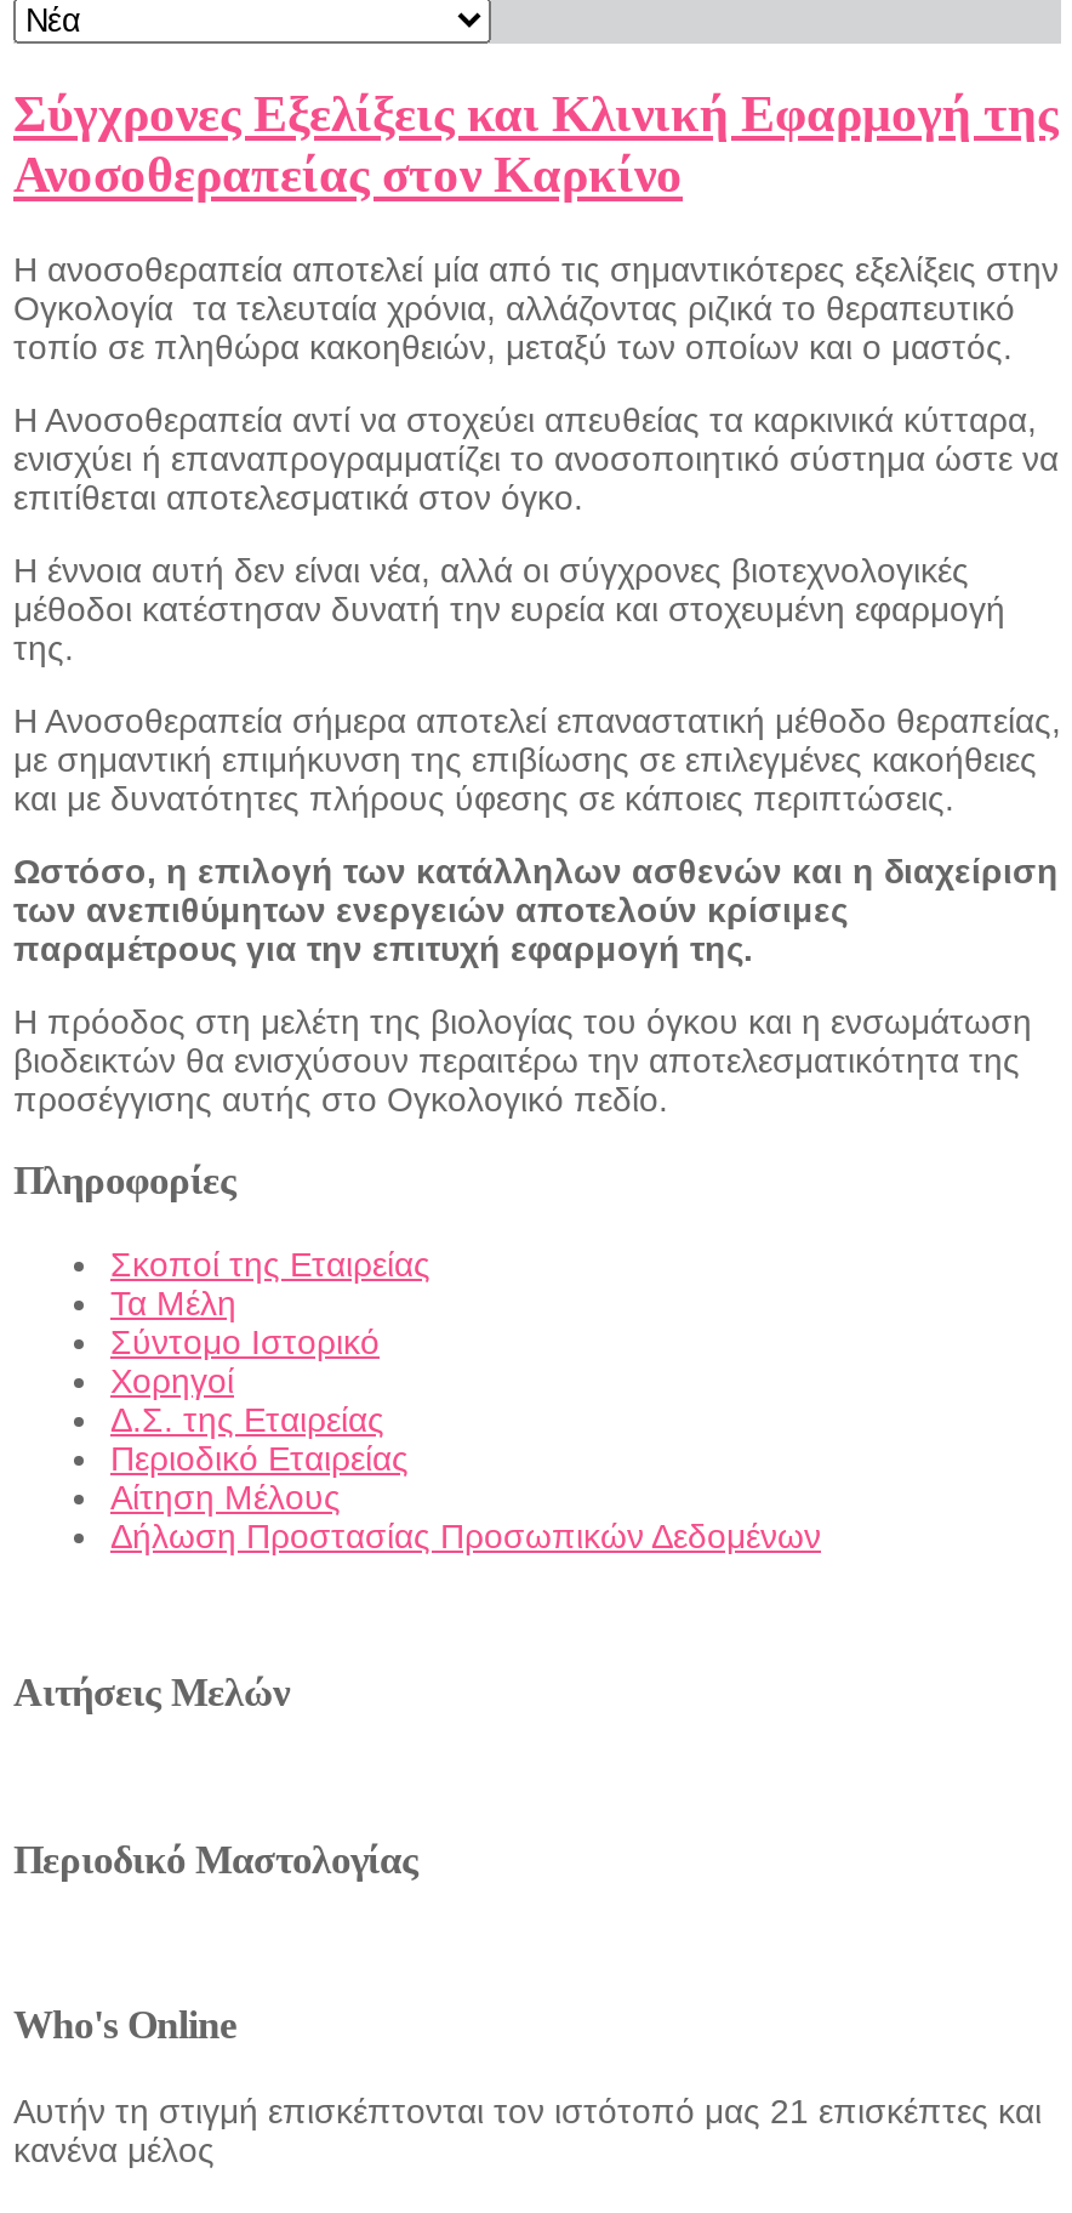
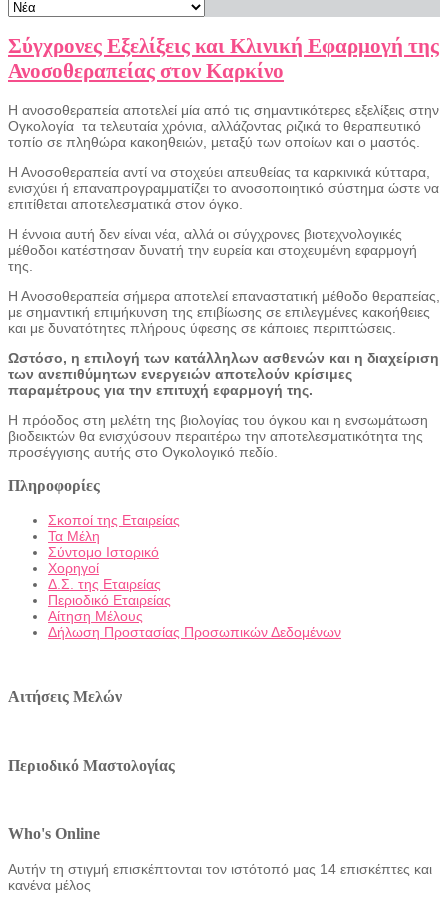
- Αυτήν τη στιγμή επισκέπτονται τον ιστότοπό μας 21 επισκέπτες και
+ Αυτήν τη στιγμή επισκέπτονται τον ιστότοπό μας 14 επισκέπτες και
